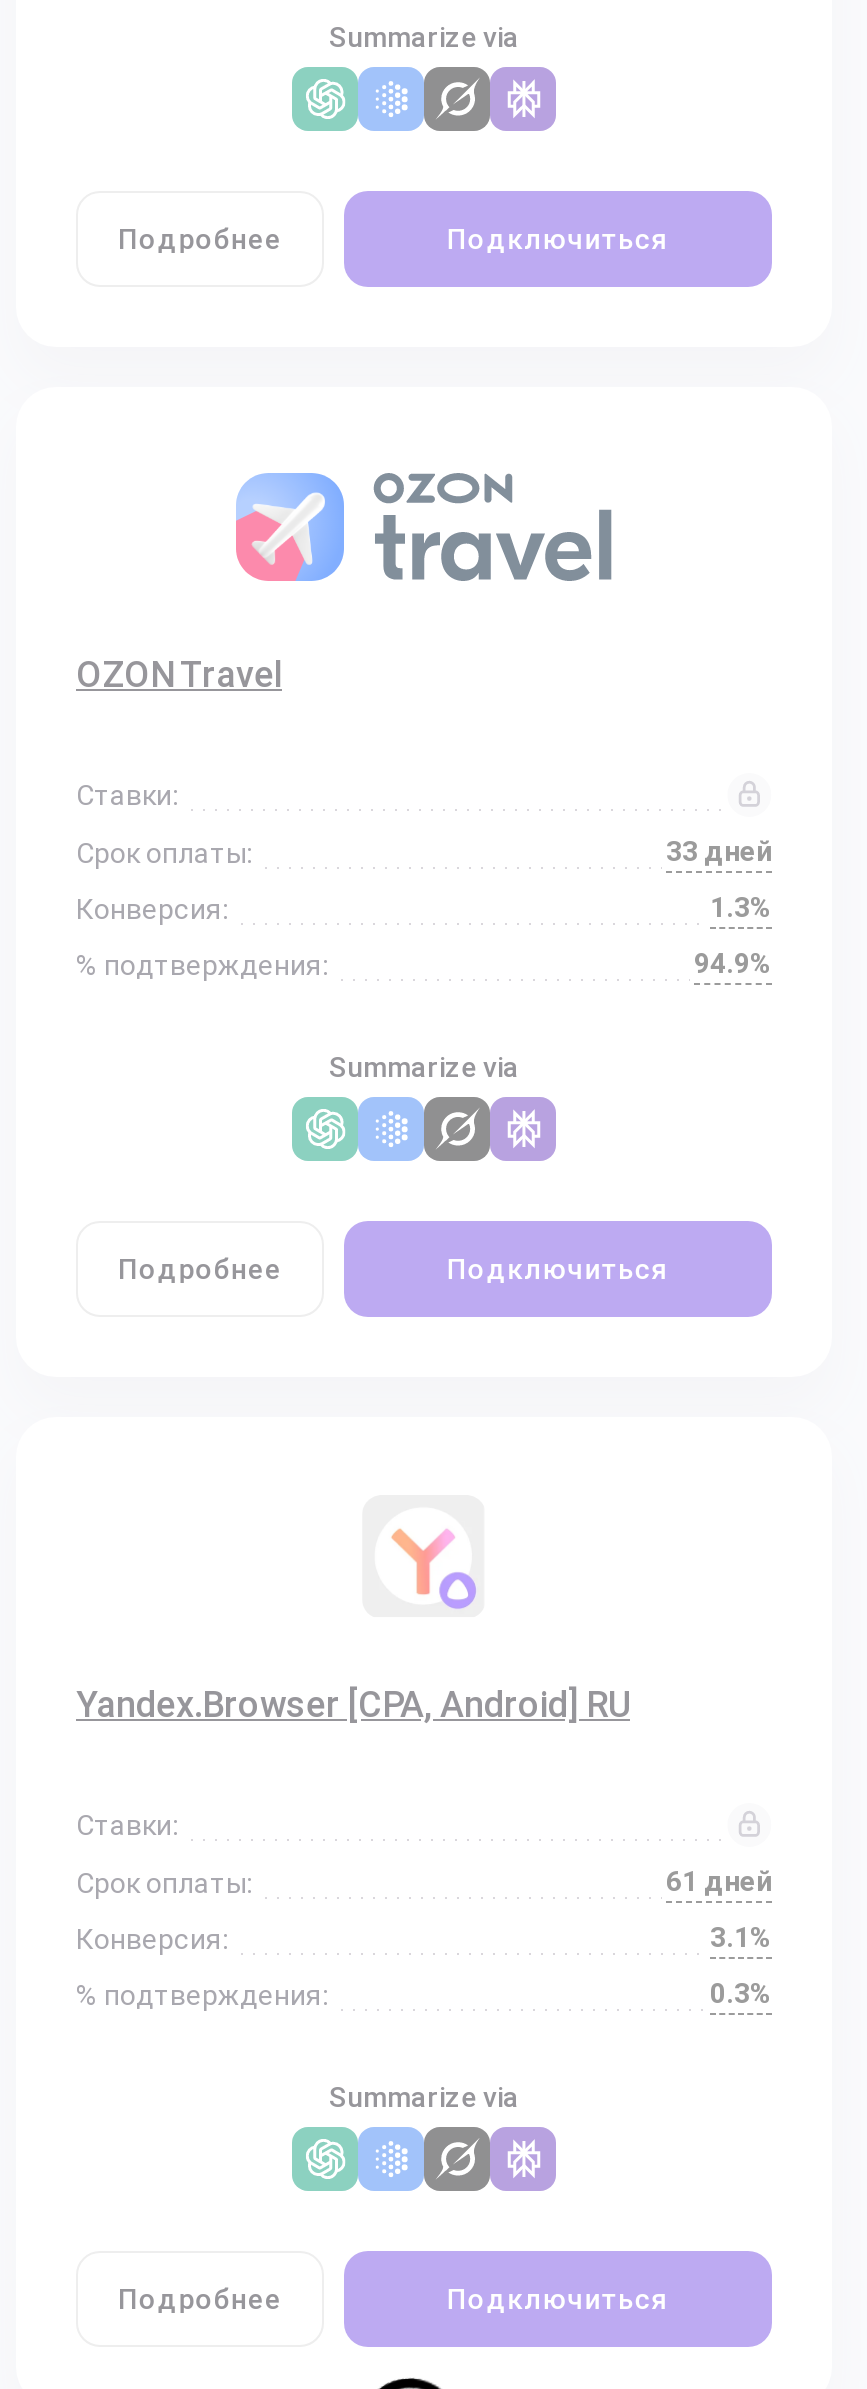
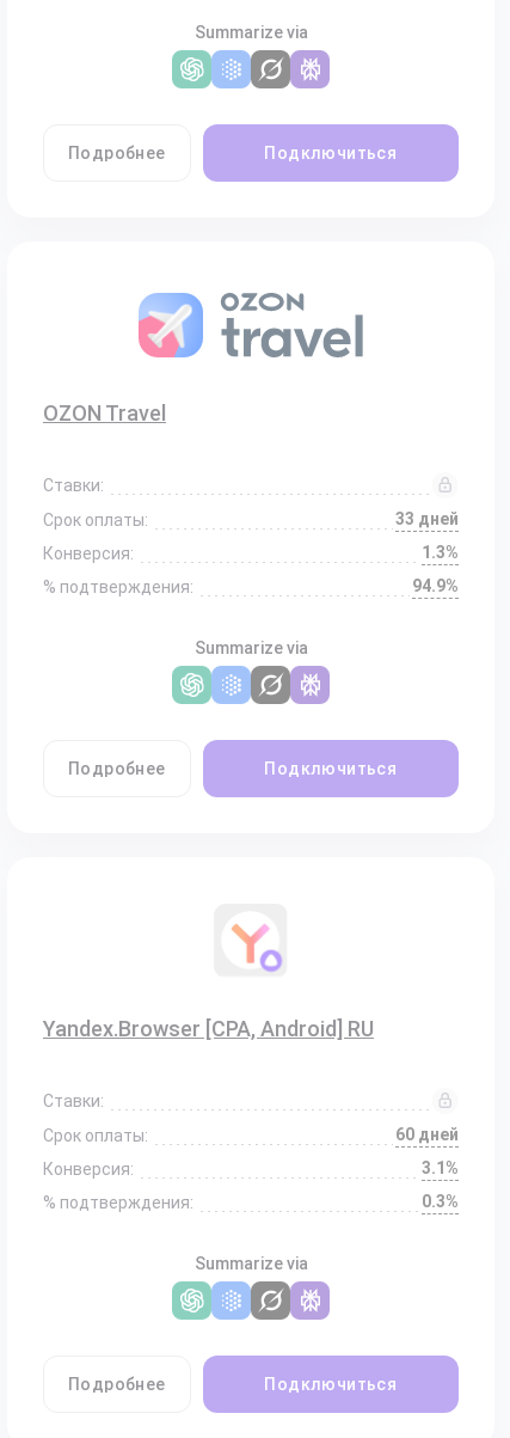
- 61 дней
+ 60 дней
